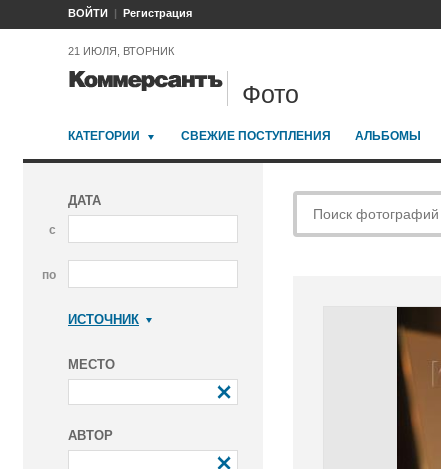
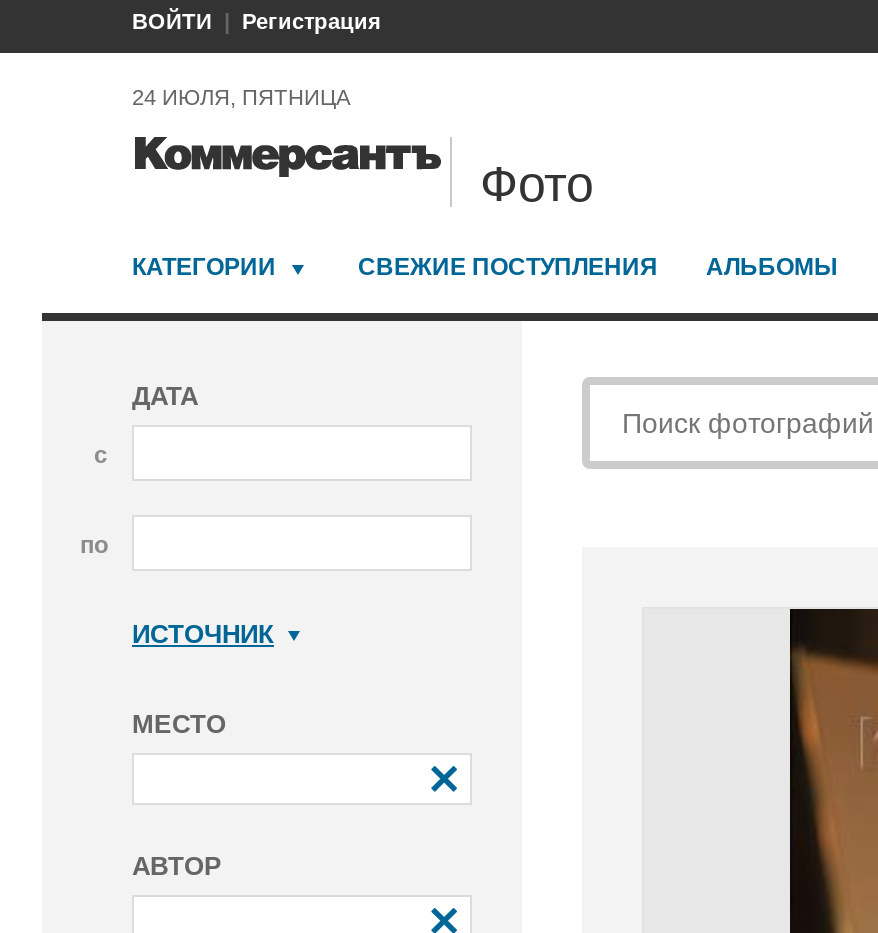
- 21 ИЮЛЯ, ВТОРНИК
+ 24 ИЮЛЯ, ПЯТНИЦА
